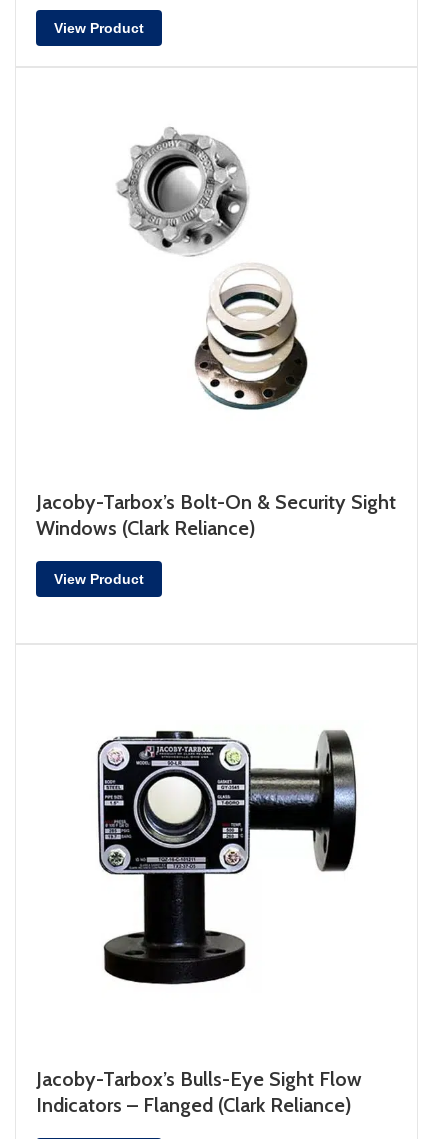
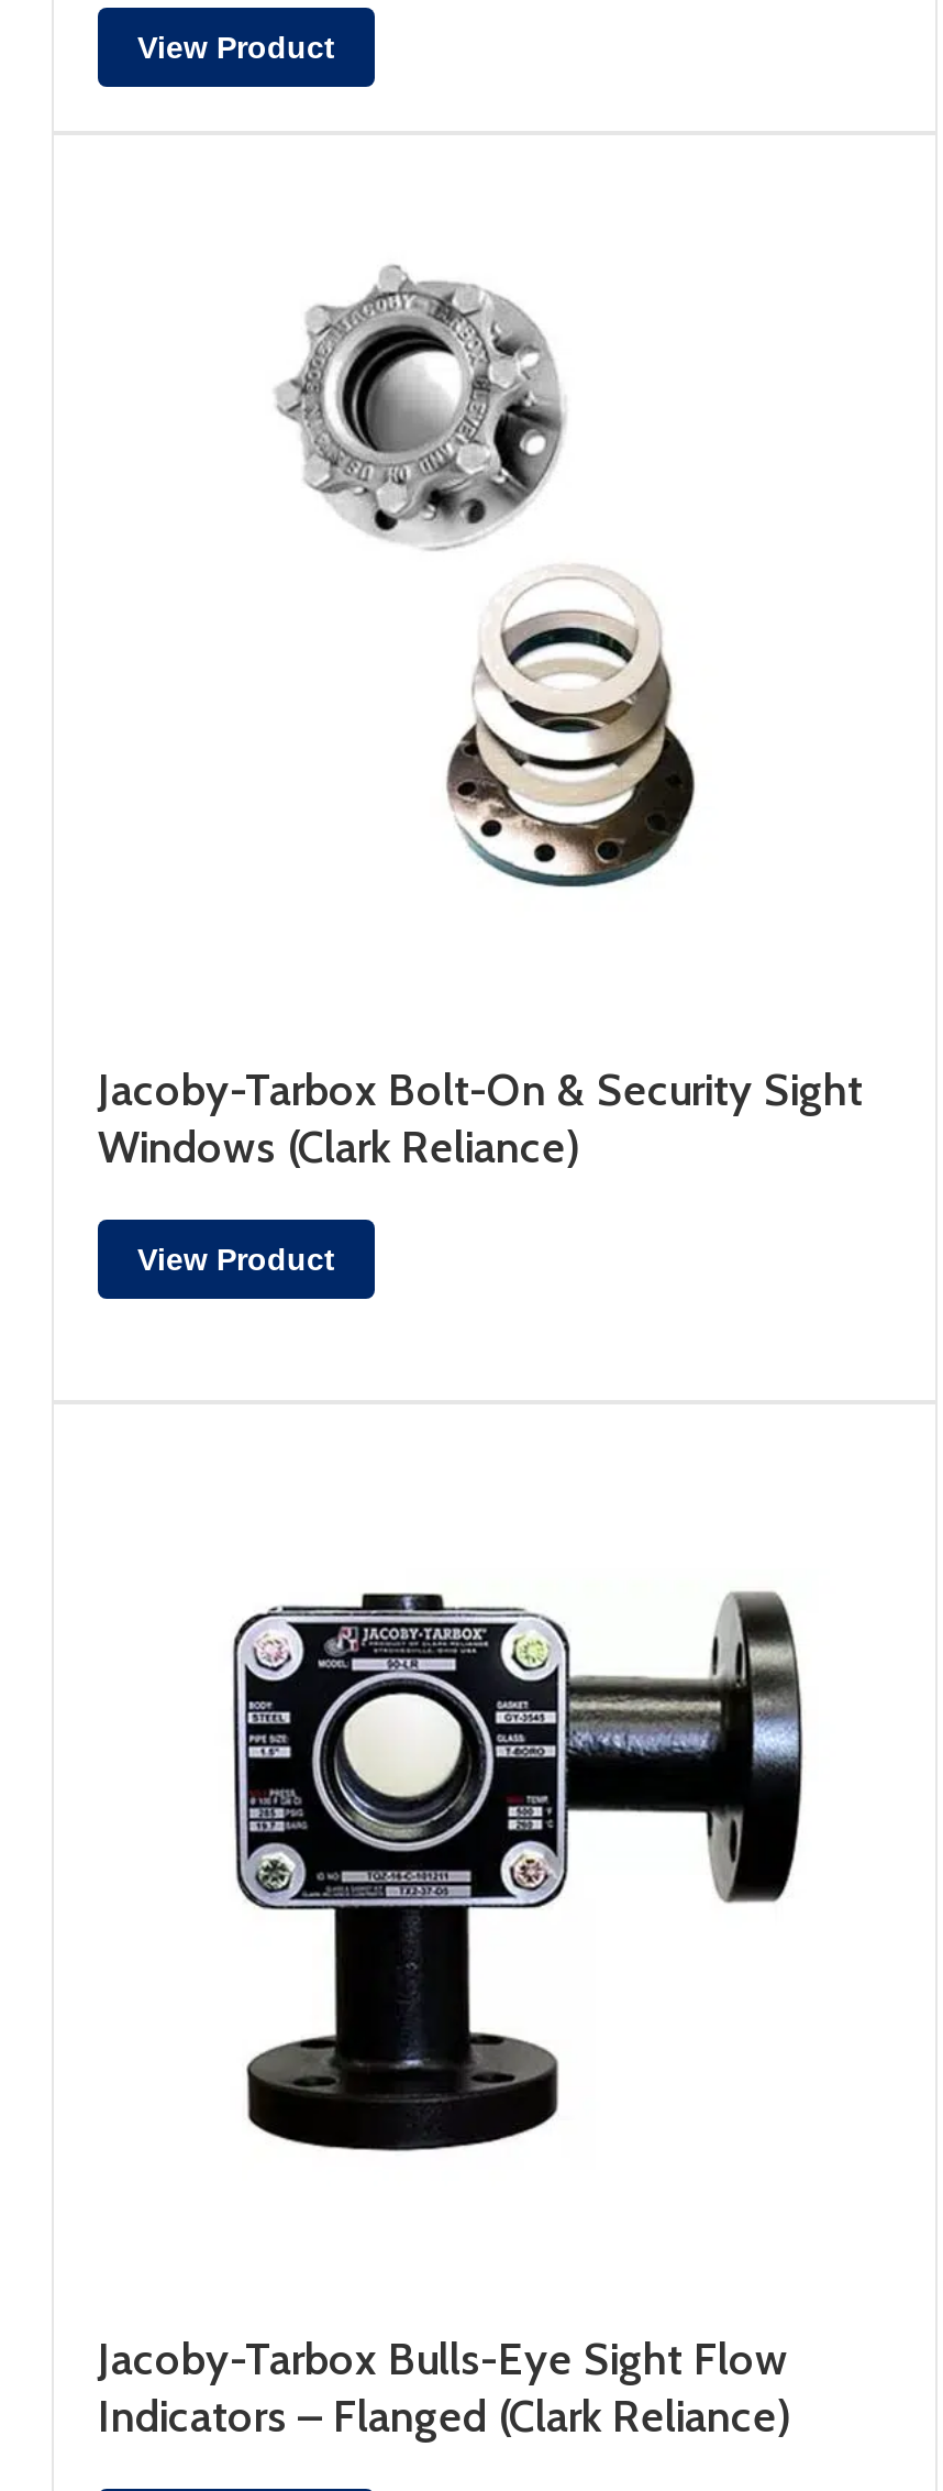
- Jacoby-Tarbox’s Bolt-On & Security Sight
+ Jacoby-Tarbox Bolt-On & Security Sight

- Jacoby-Tarbox’s Bulls-Eye Sight Flow
+ Jacoby-Tarbox Bulls-Eye Sight Flow
